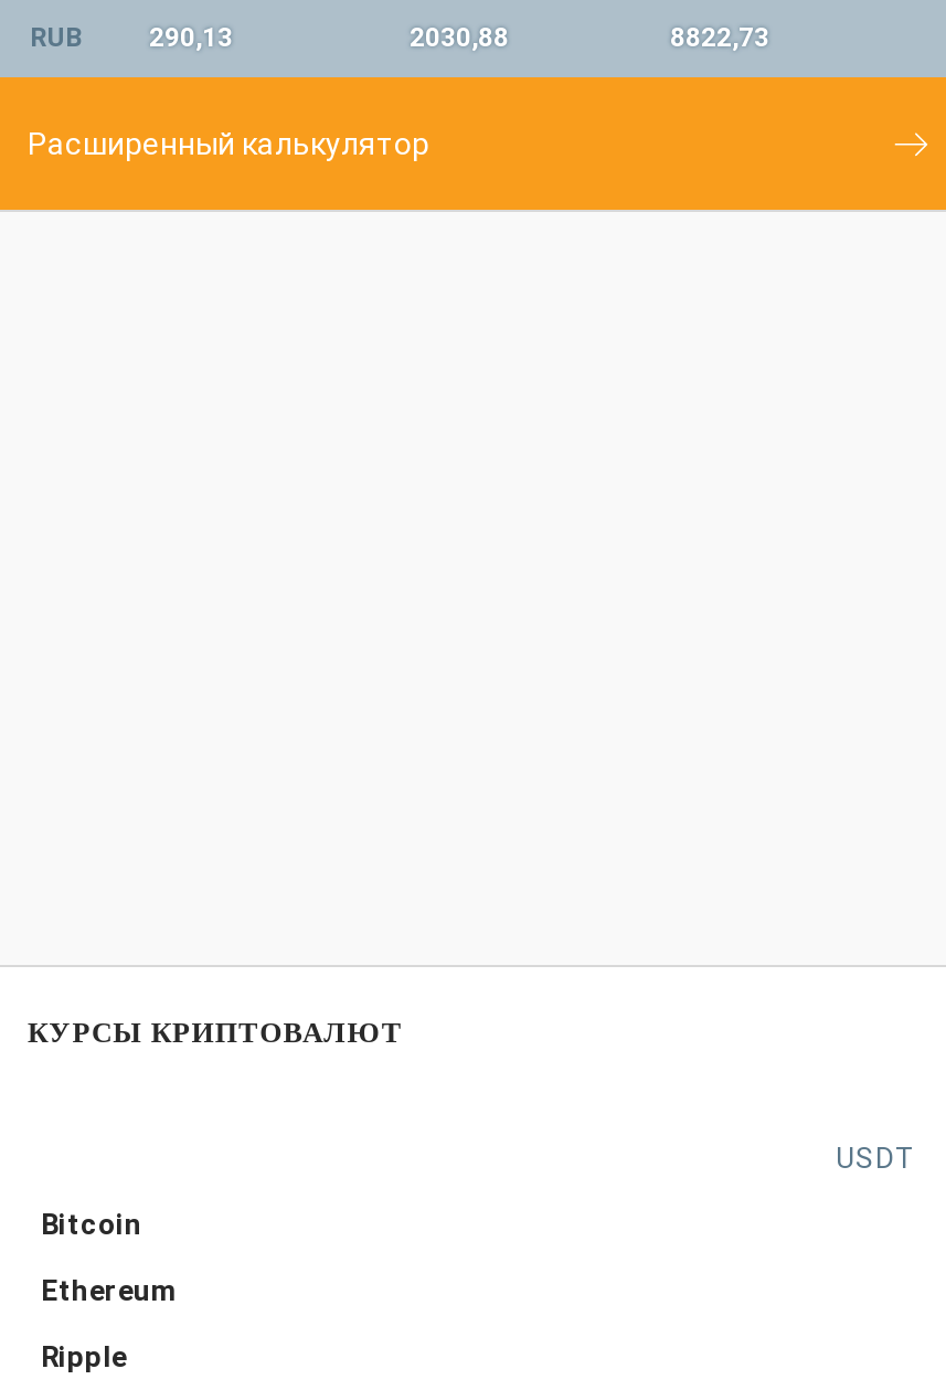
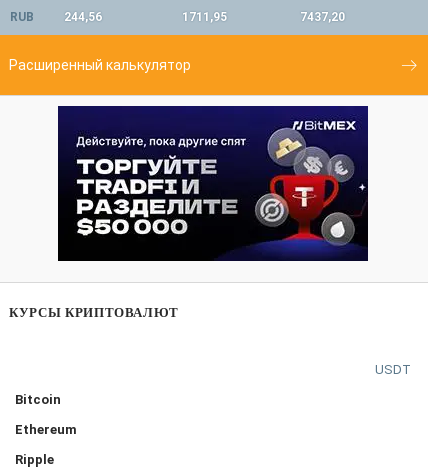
- 290,13
+ 244,56

- 2030,88
+ 1711,95

- 8822,73
+ 7437,20

+ [image]
